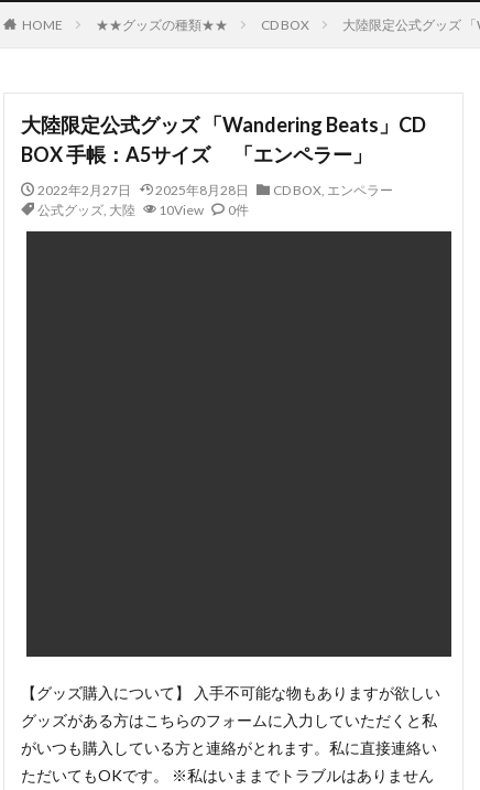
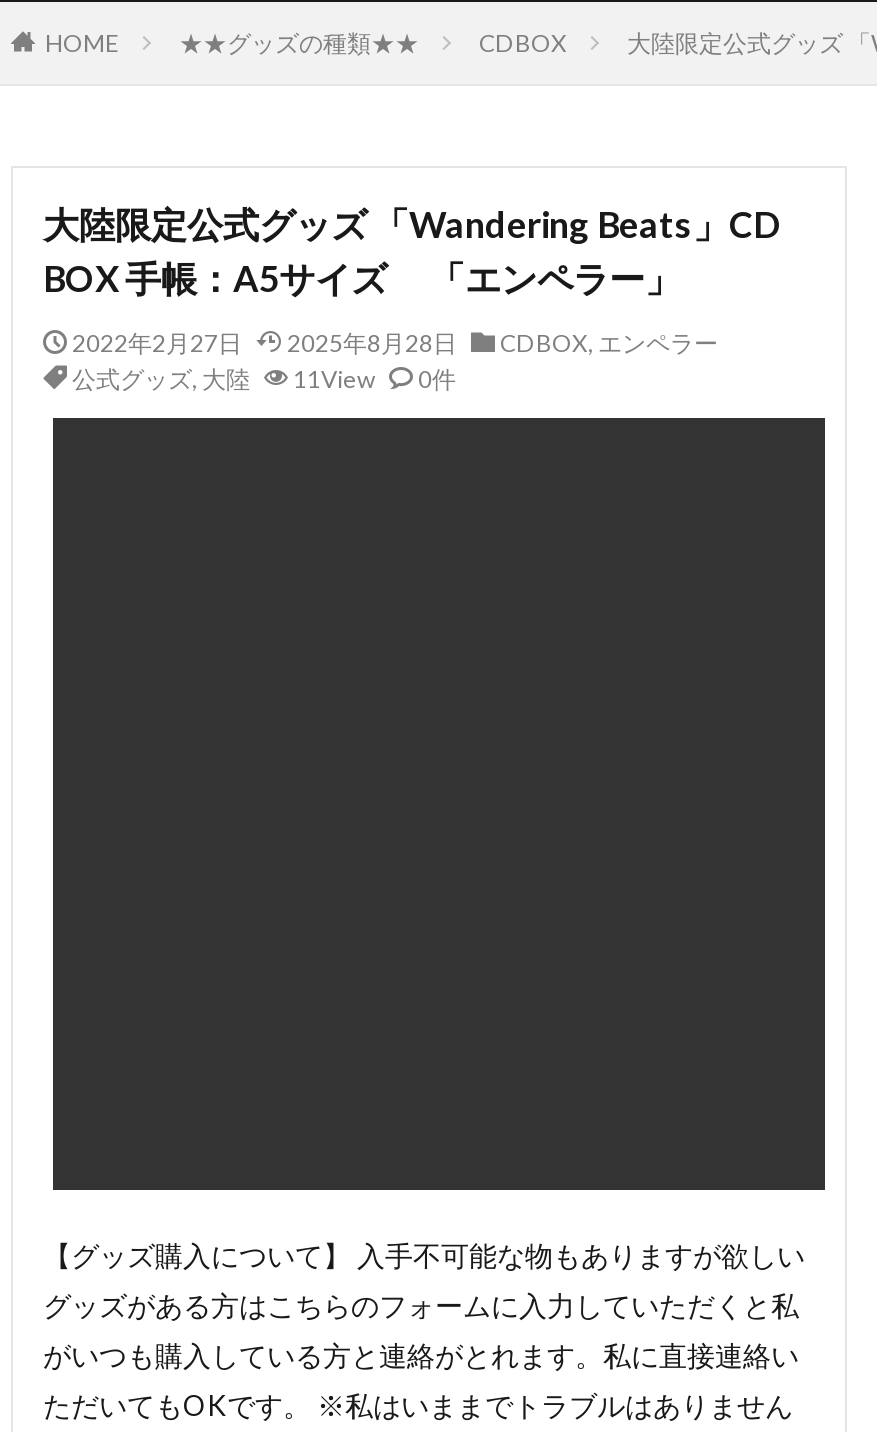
- 公式グッズ,大陸 10View 0件
+ 公式グッズ,大陸 11View 0件
